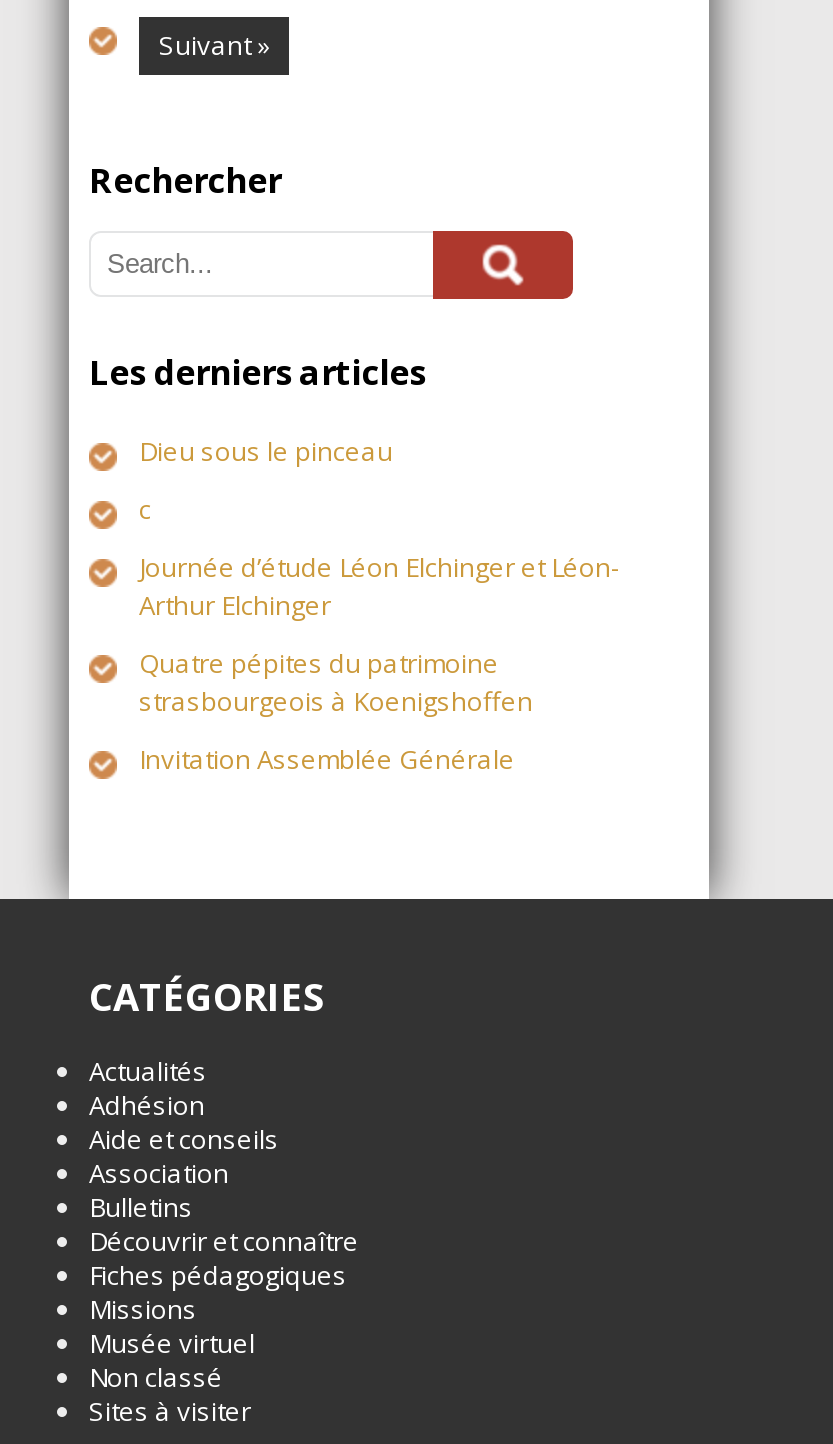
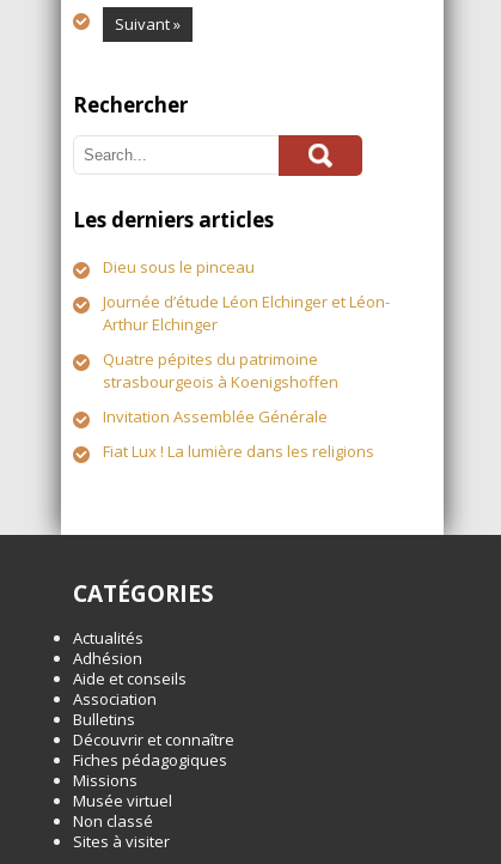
- c

moved up: Journée d’étude Léon Elchinger et Léon- | Arthur Elchinger | Quatre pépites du patrimoine | strasbourgeois à Koenigshoffen | Invitation Assemblée Générale

+ Fiat Lux ! La lumière dans les religions
